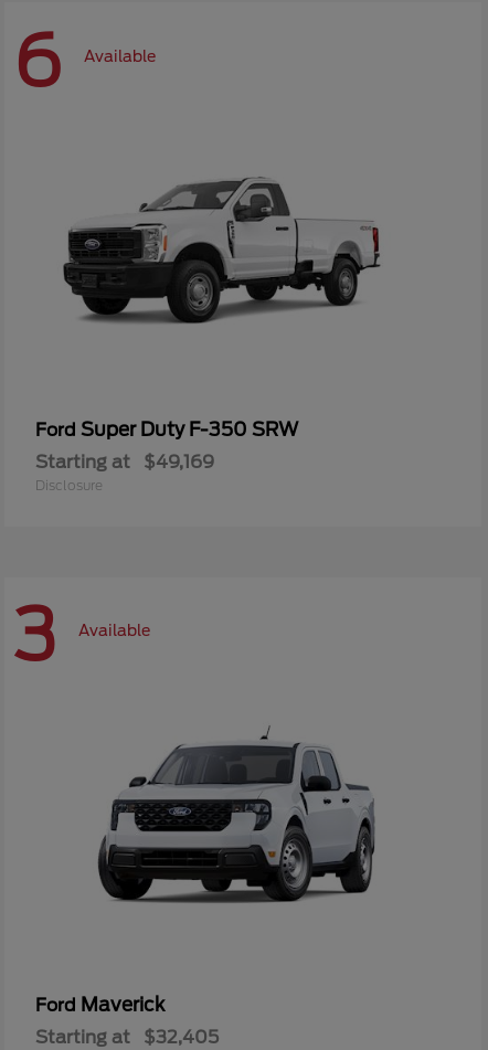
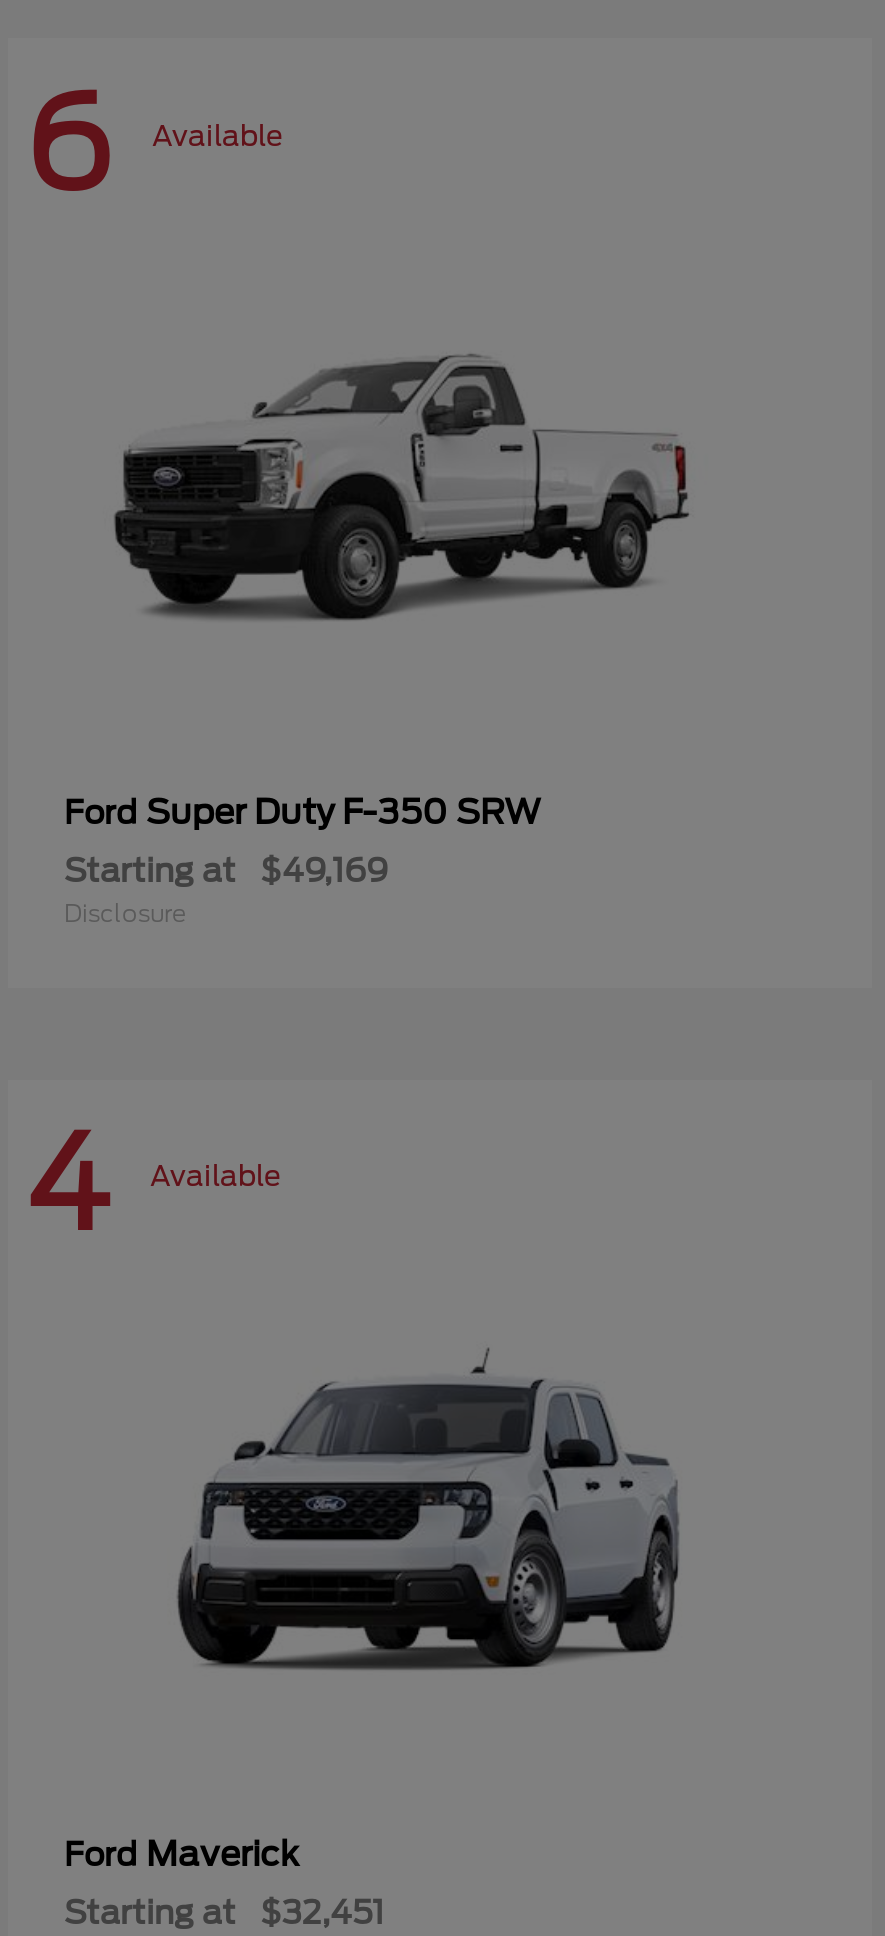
- 3 Available
+ 4 Available

- Starting at $32,405
+ Starting at $32,451
